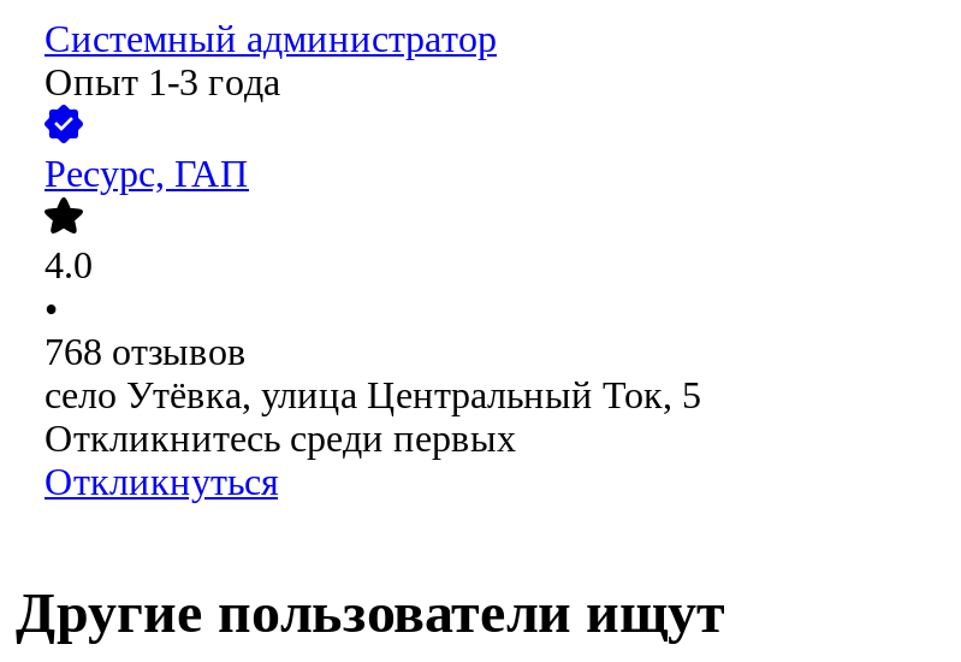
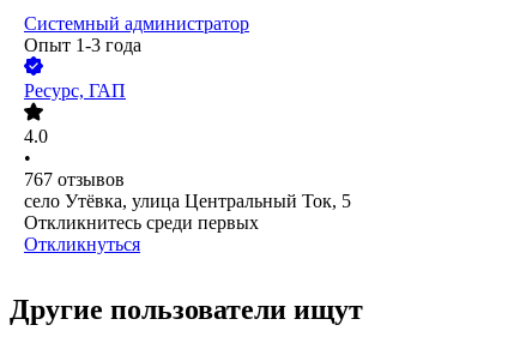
- 768 отзывов
+ 767 отзывов
